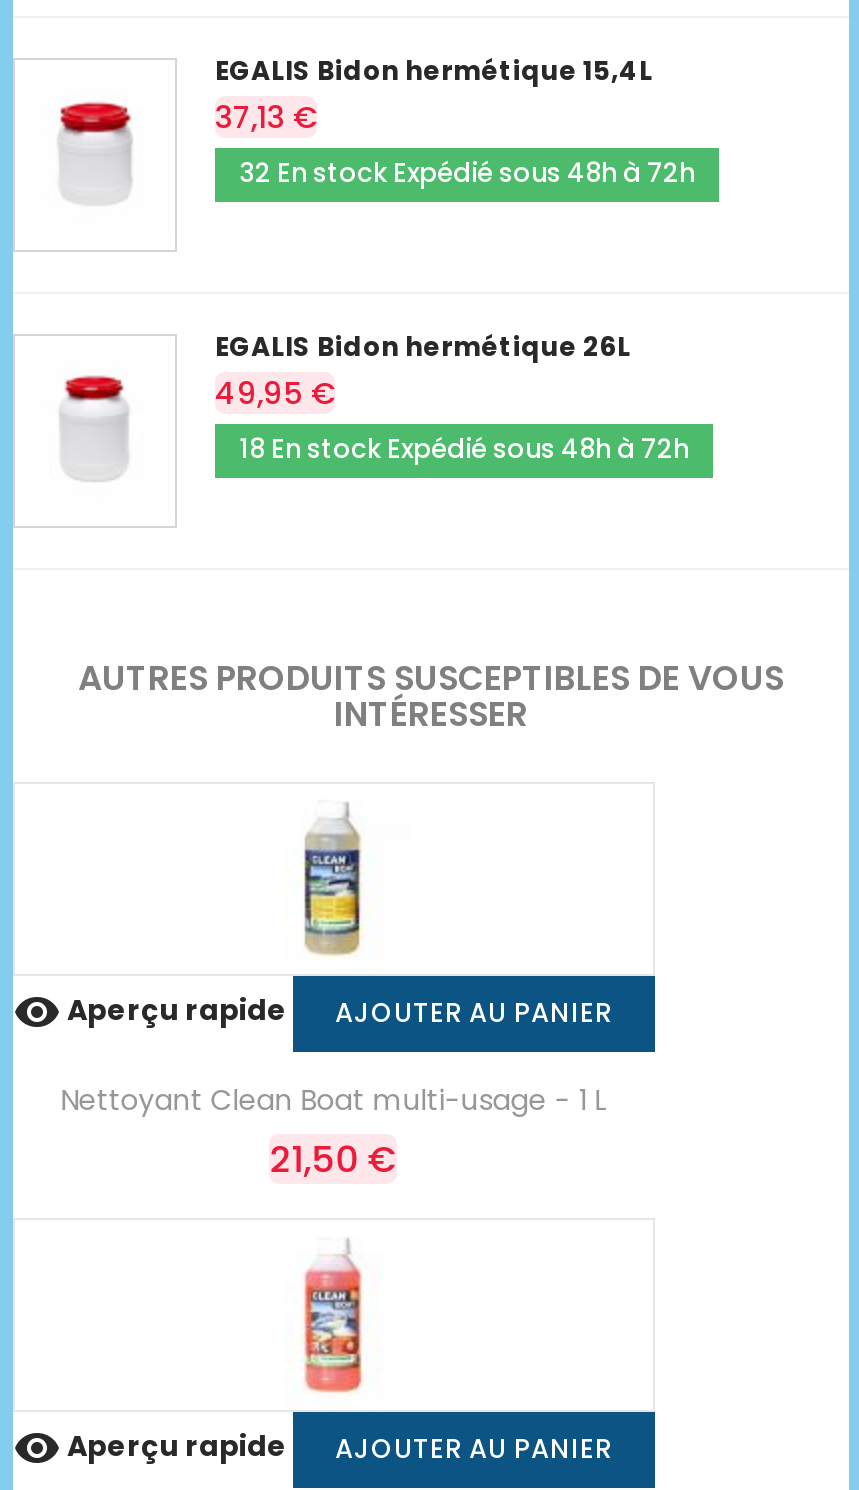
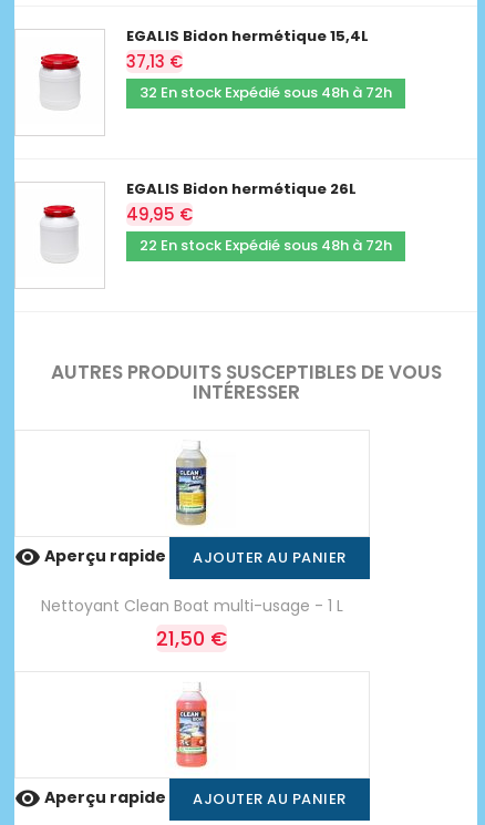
- 18 En stock Expédié sous 48h à 72h
+ 22 En stock Expédié sous 48h à 72h
